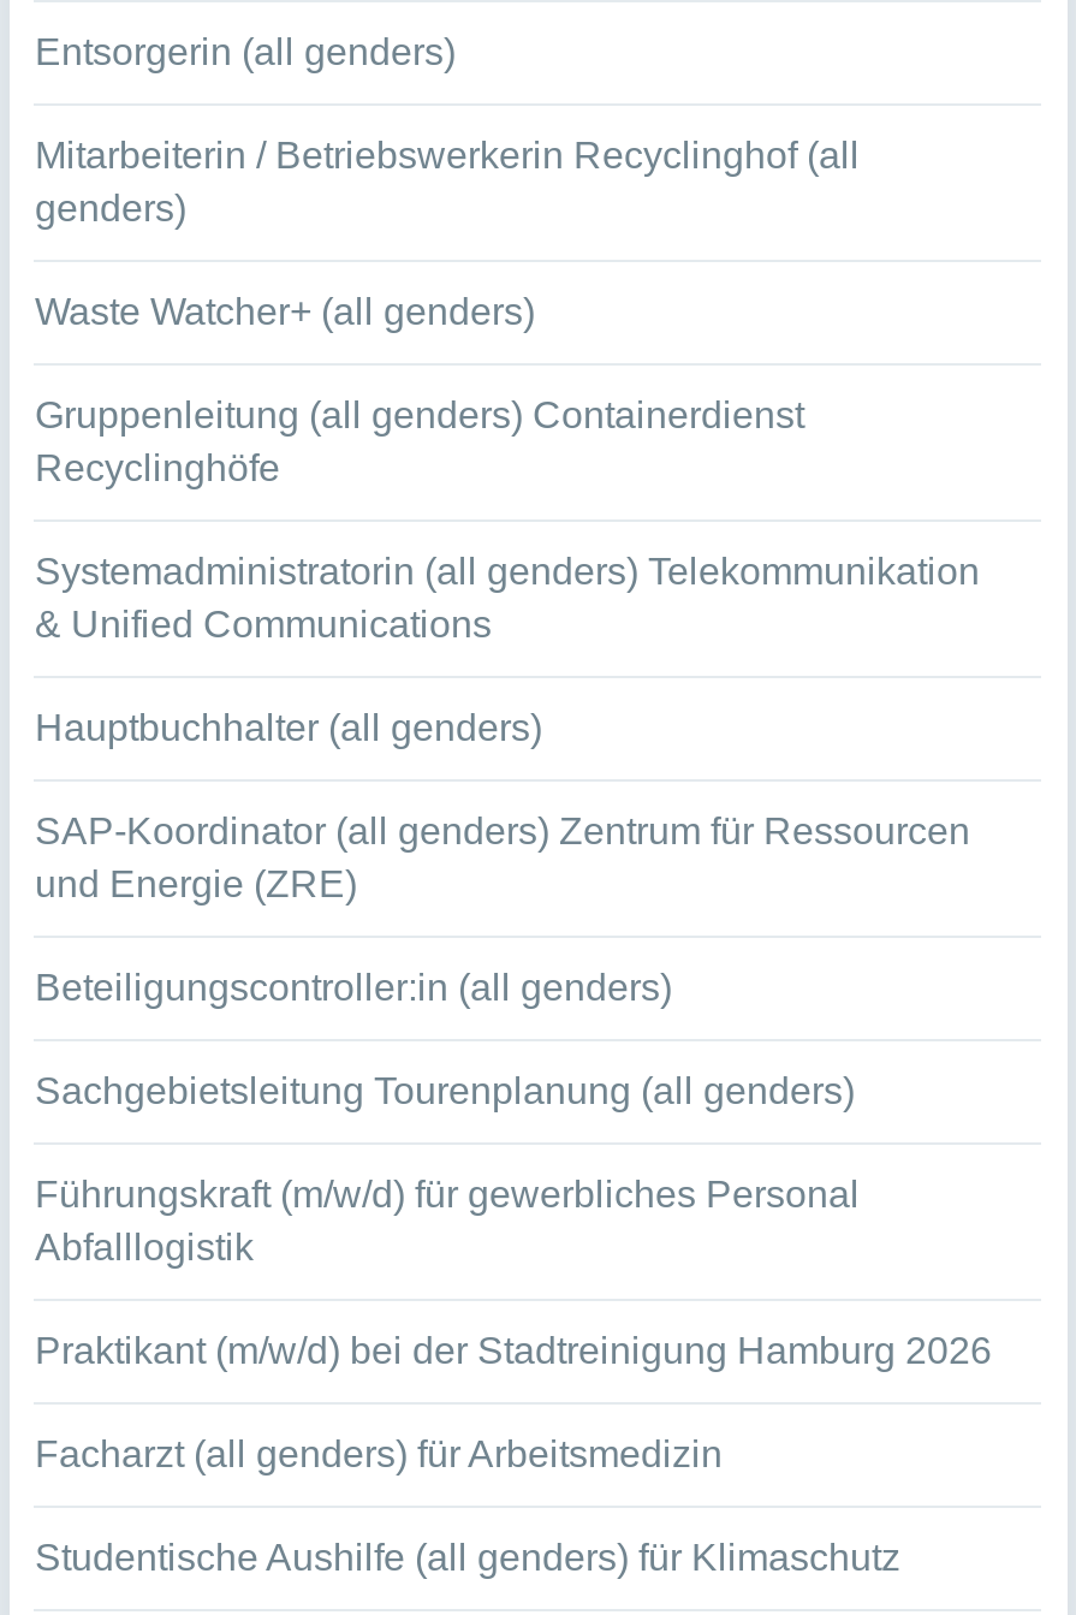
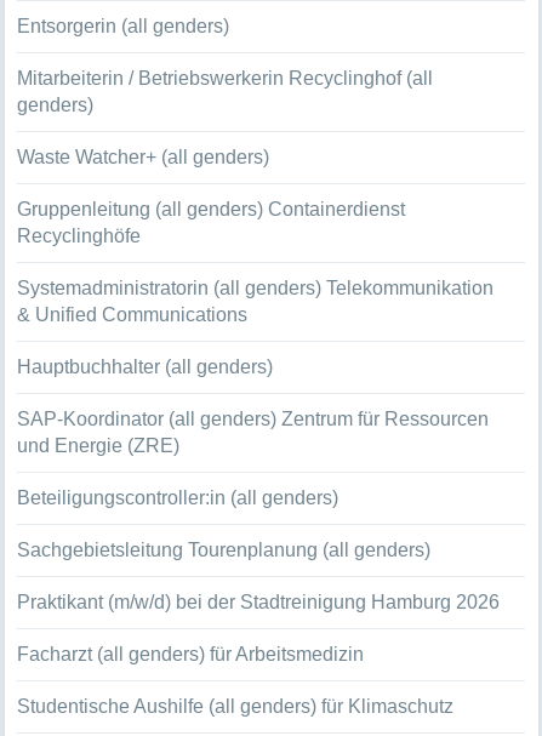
- Führungskraft (m/w/d) für gewerbliches Personal
- Abfalllogistik
